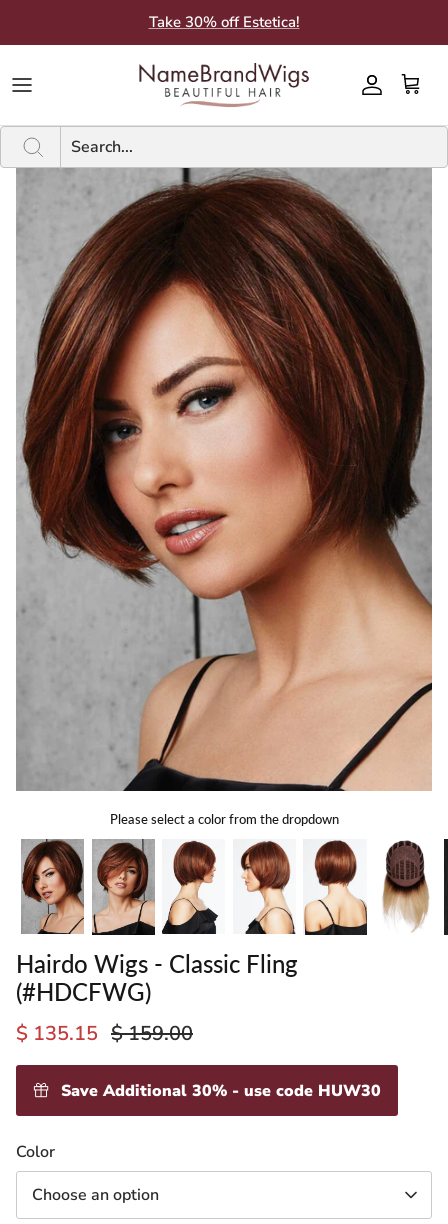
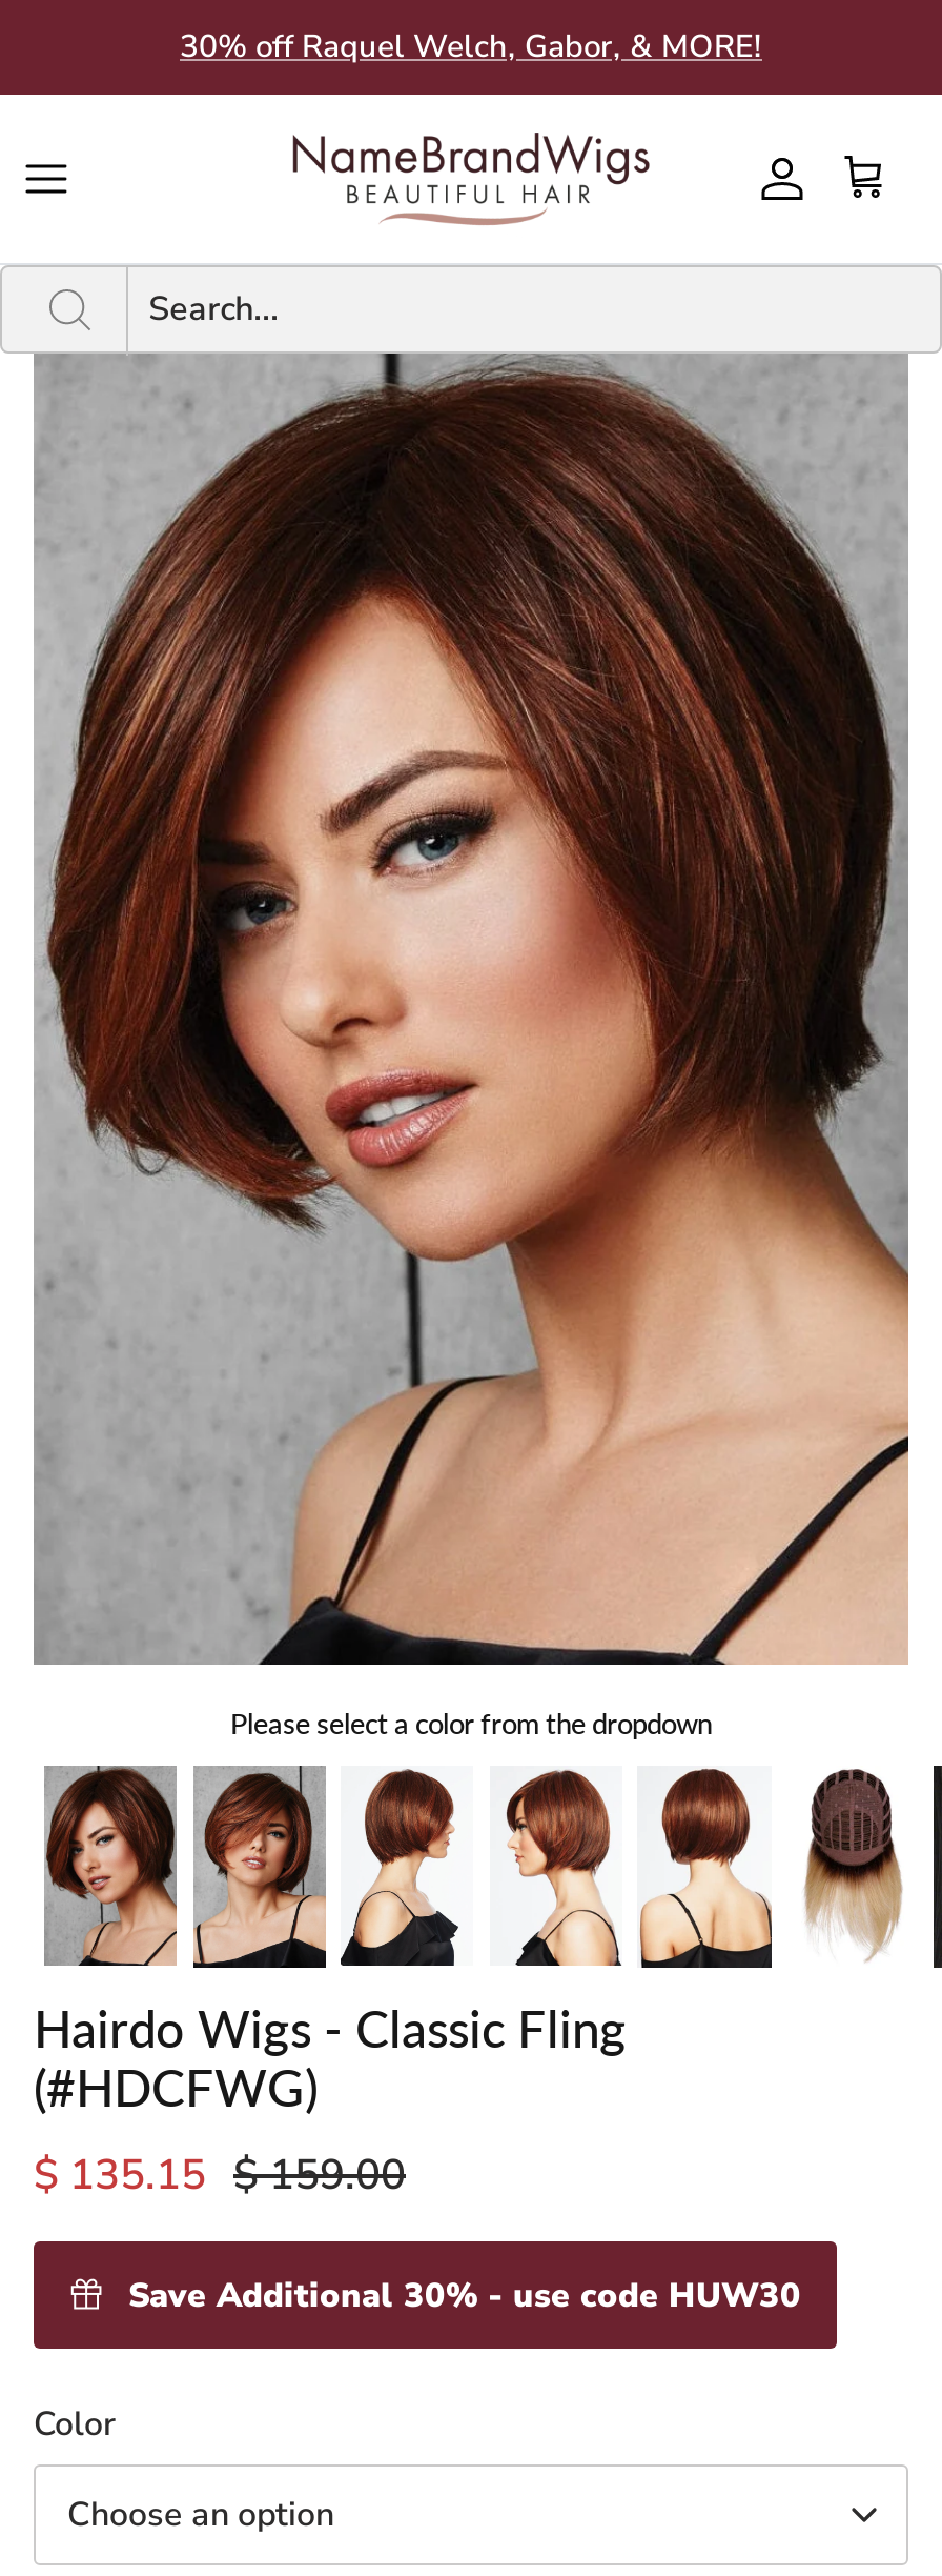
- Take 30% off Estetica!
+ 30% off Raquel Welch, Gabor, & MORE!
